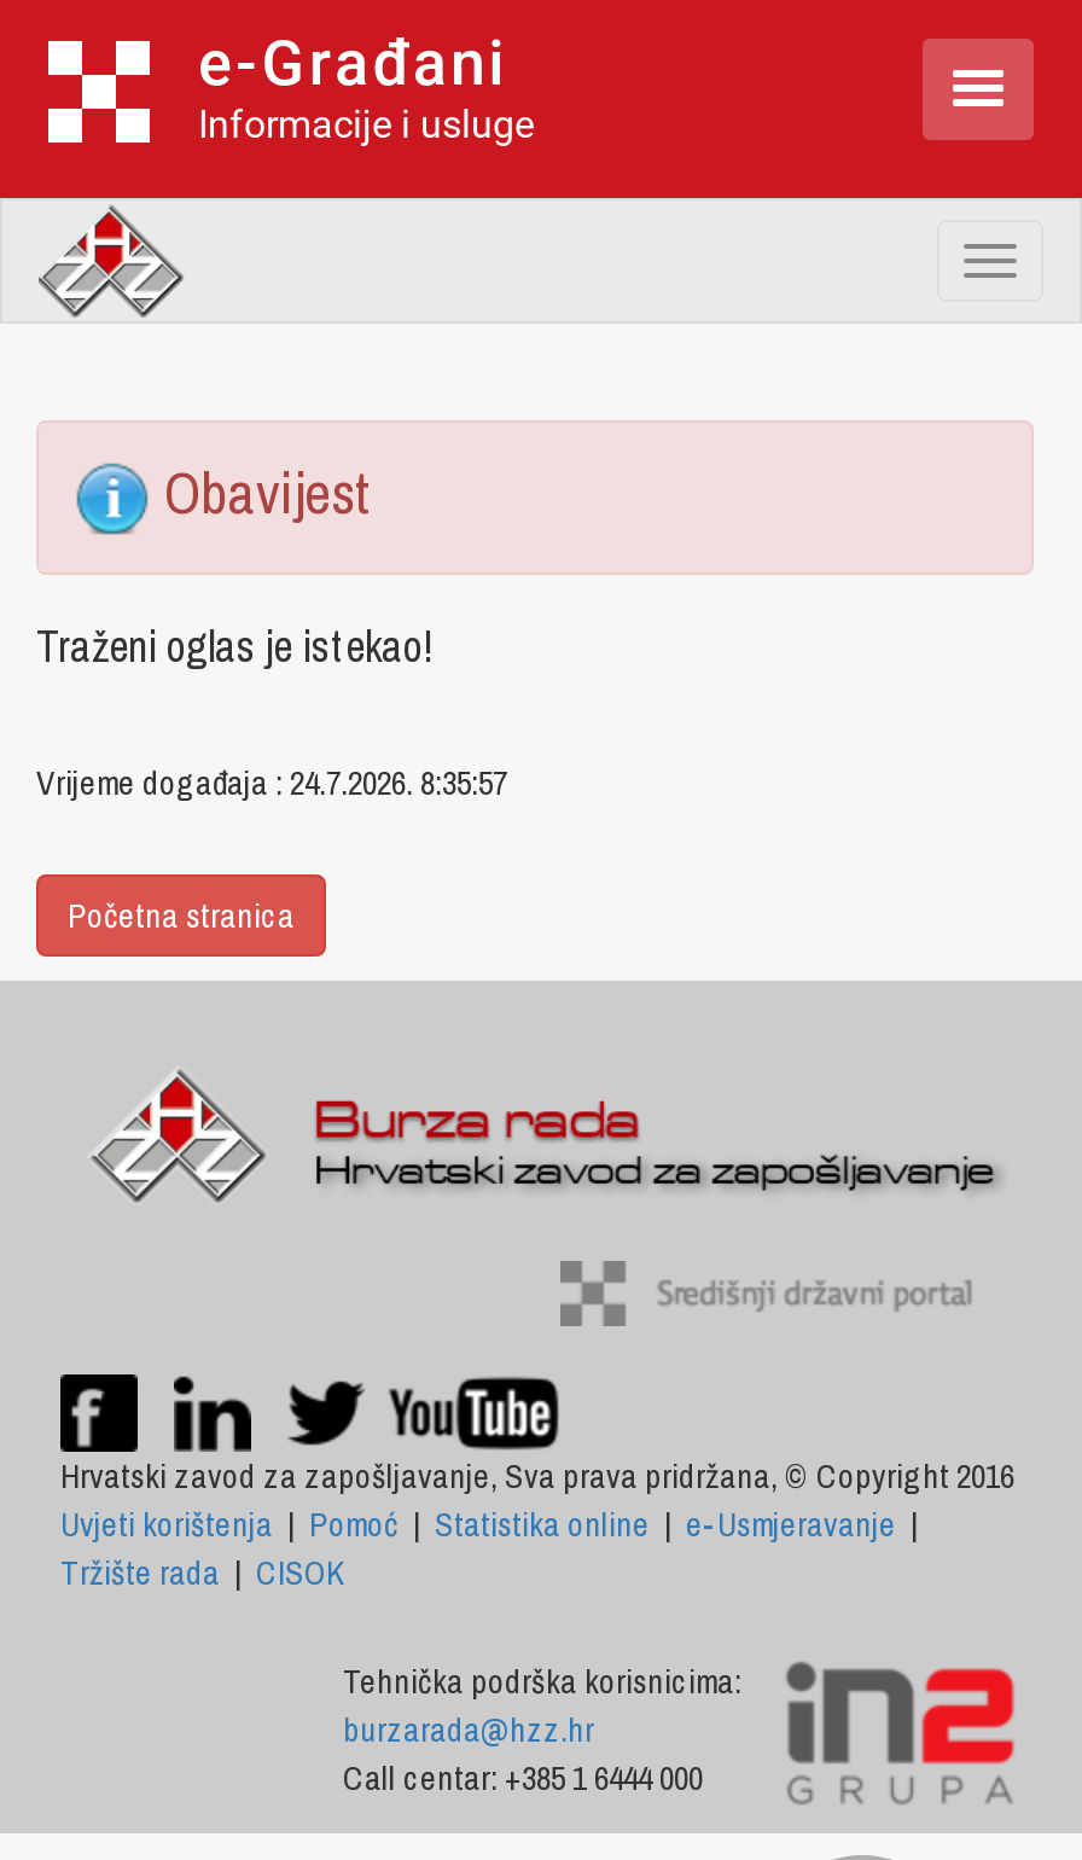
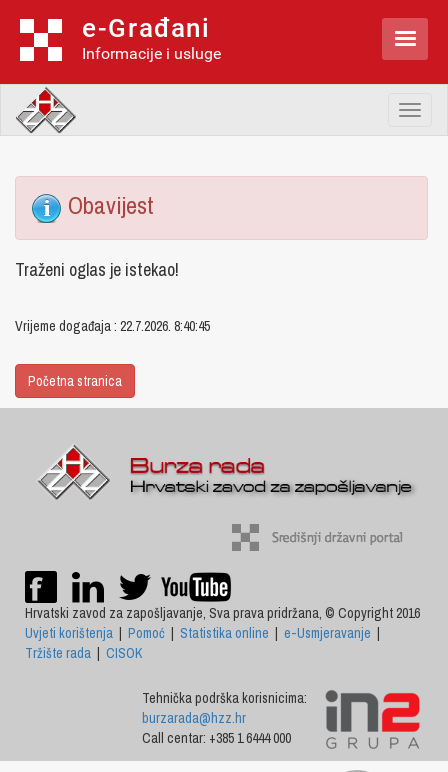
- Vrijeme događaja : 24.7.2026. 8:35:57
+ Vrijeme događaja : 22.7.2026. 8:40:45
